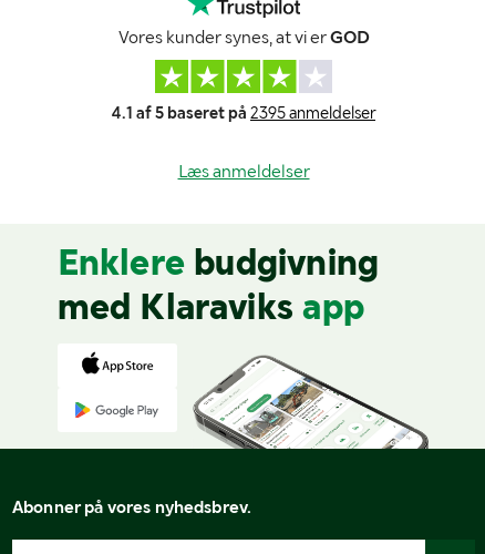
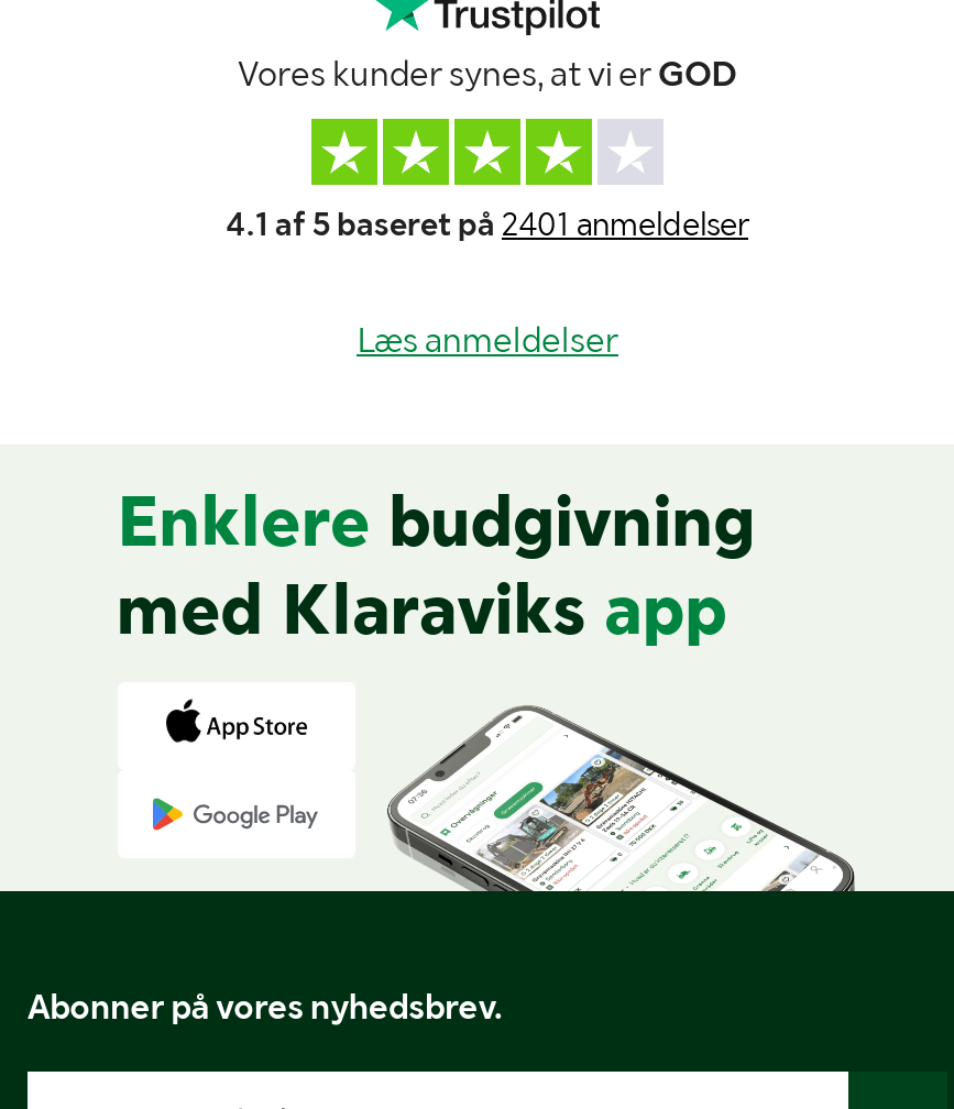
- 4.1 af 5 baseret på 2395 anmeldelser
+ 4.1 af 5 baseret på 2401 anmeldelser
